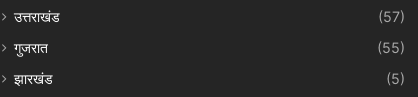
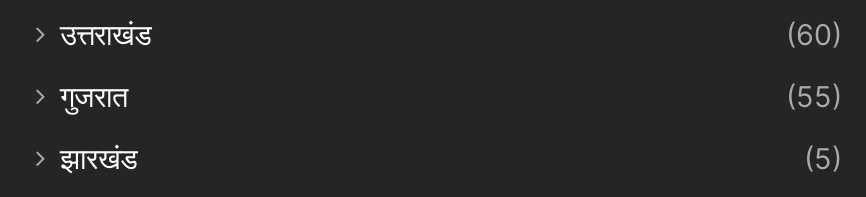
- (57)
+ (60)
